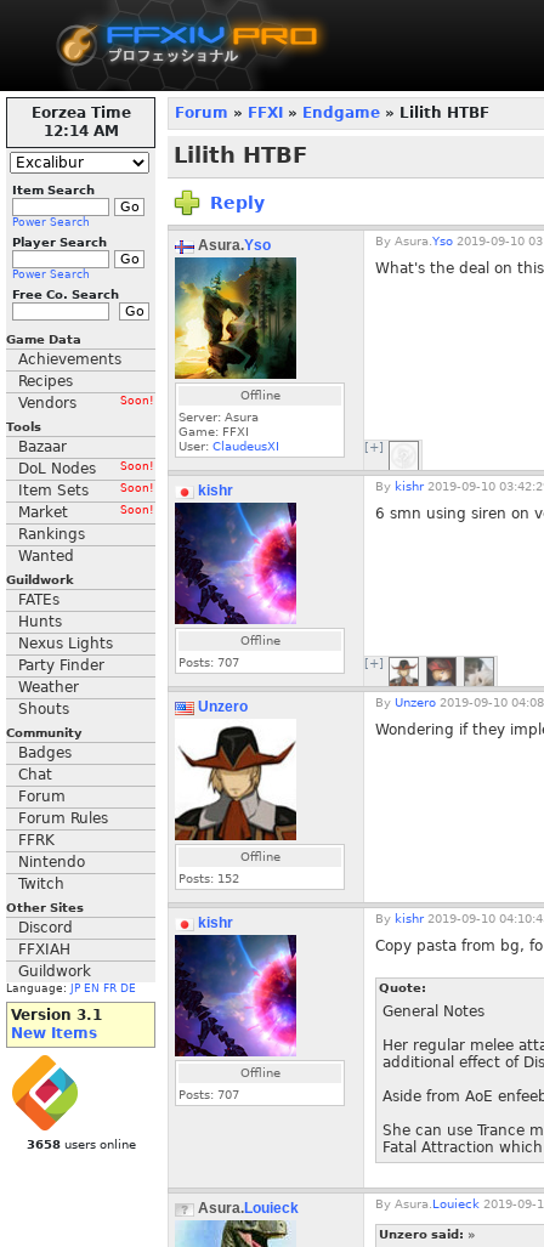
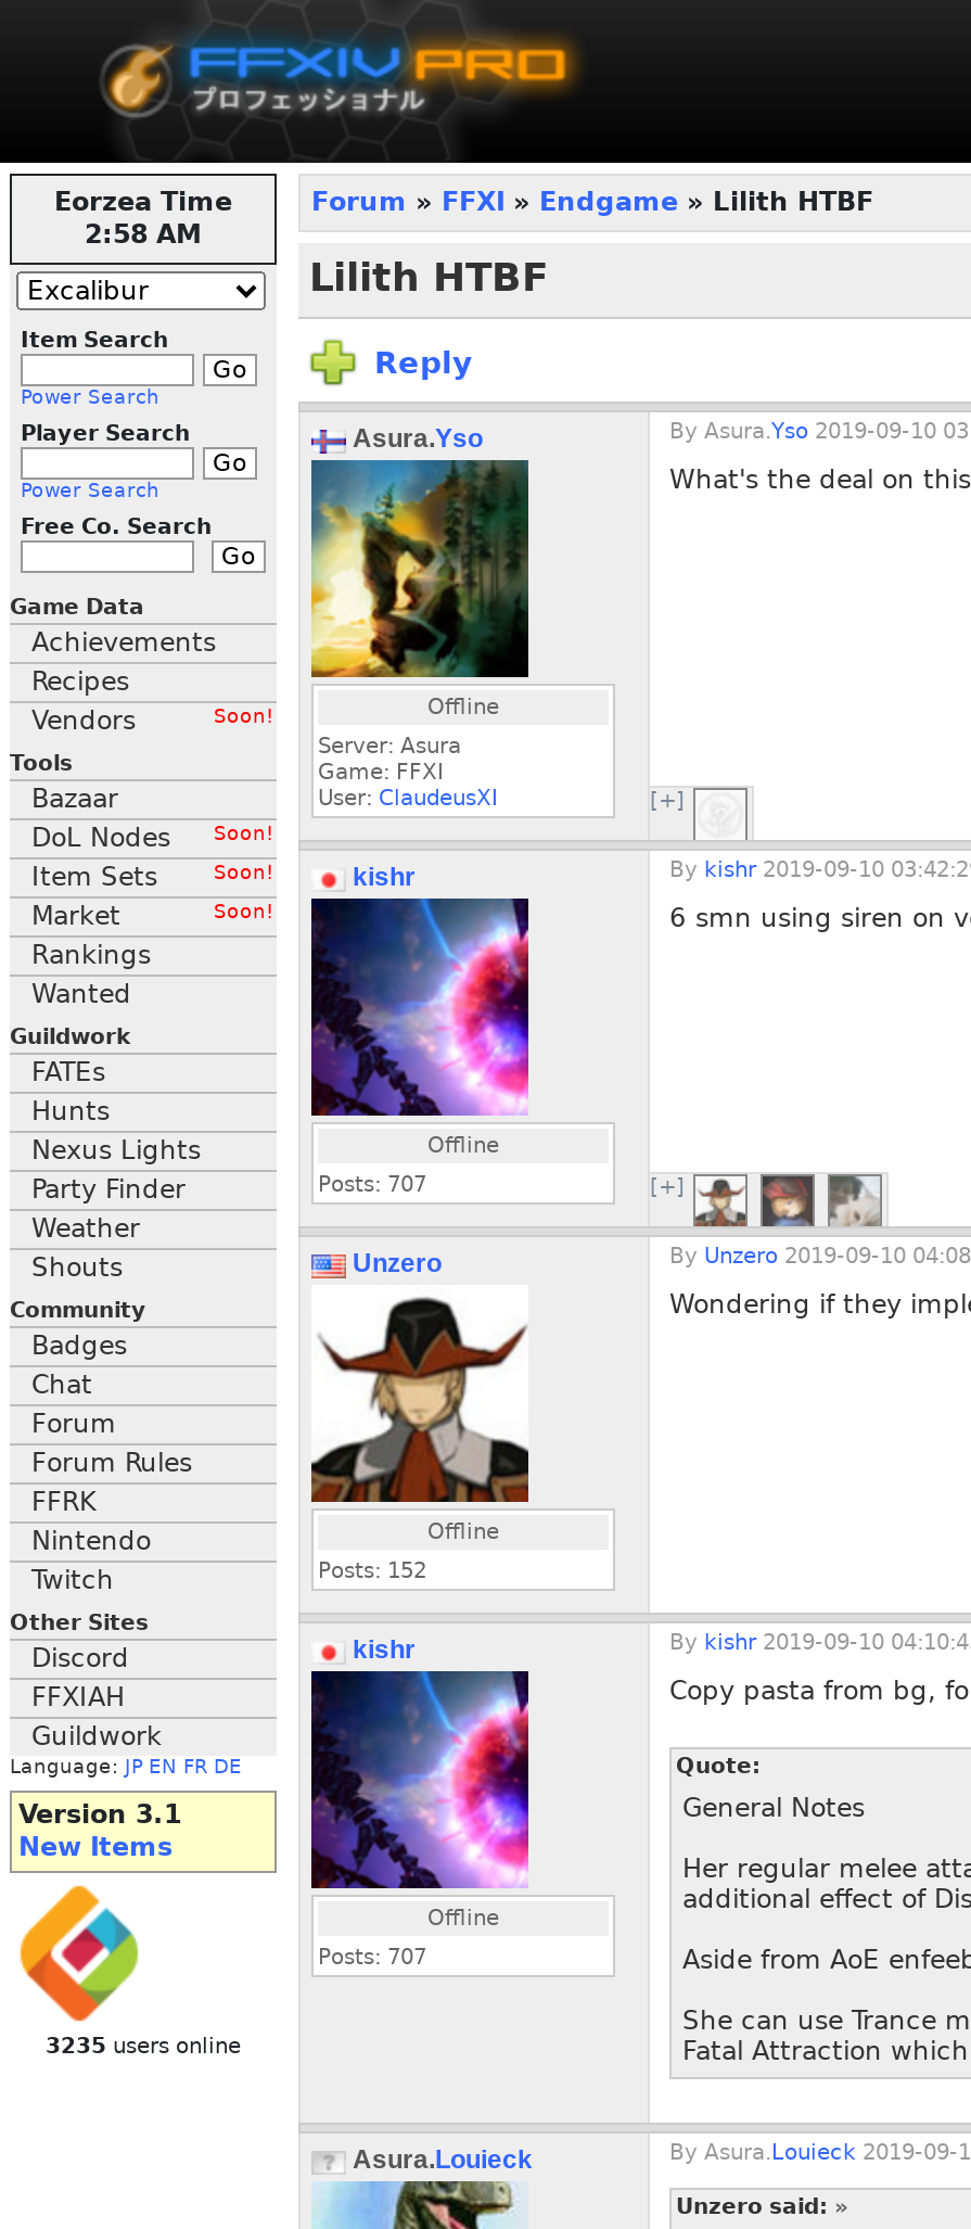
- 12:14 AM
+ 2:58 AM

- 3658 users online
+ 3235 users online
